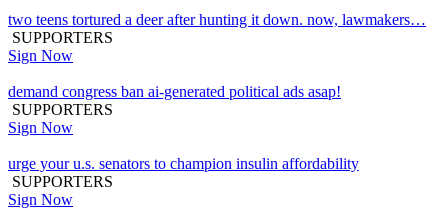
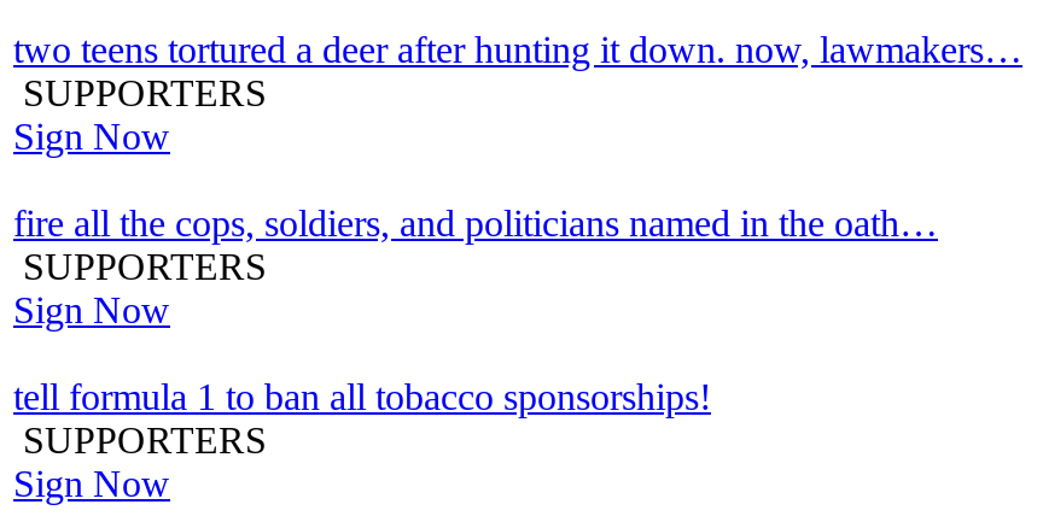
- demand congress ban ai-generated political ads asap!
+ fire all the cops, soldiers, and politicians named in the oath…

- urge your u.s. senators to champion insulin affordability
+ tell formula 1 to ban all tobacco sponsorships!
